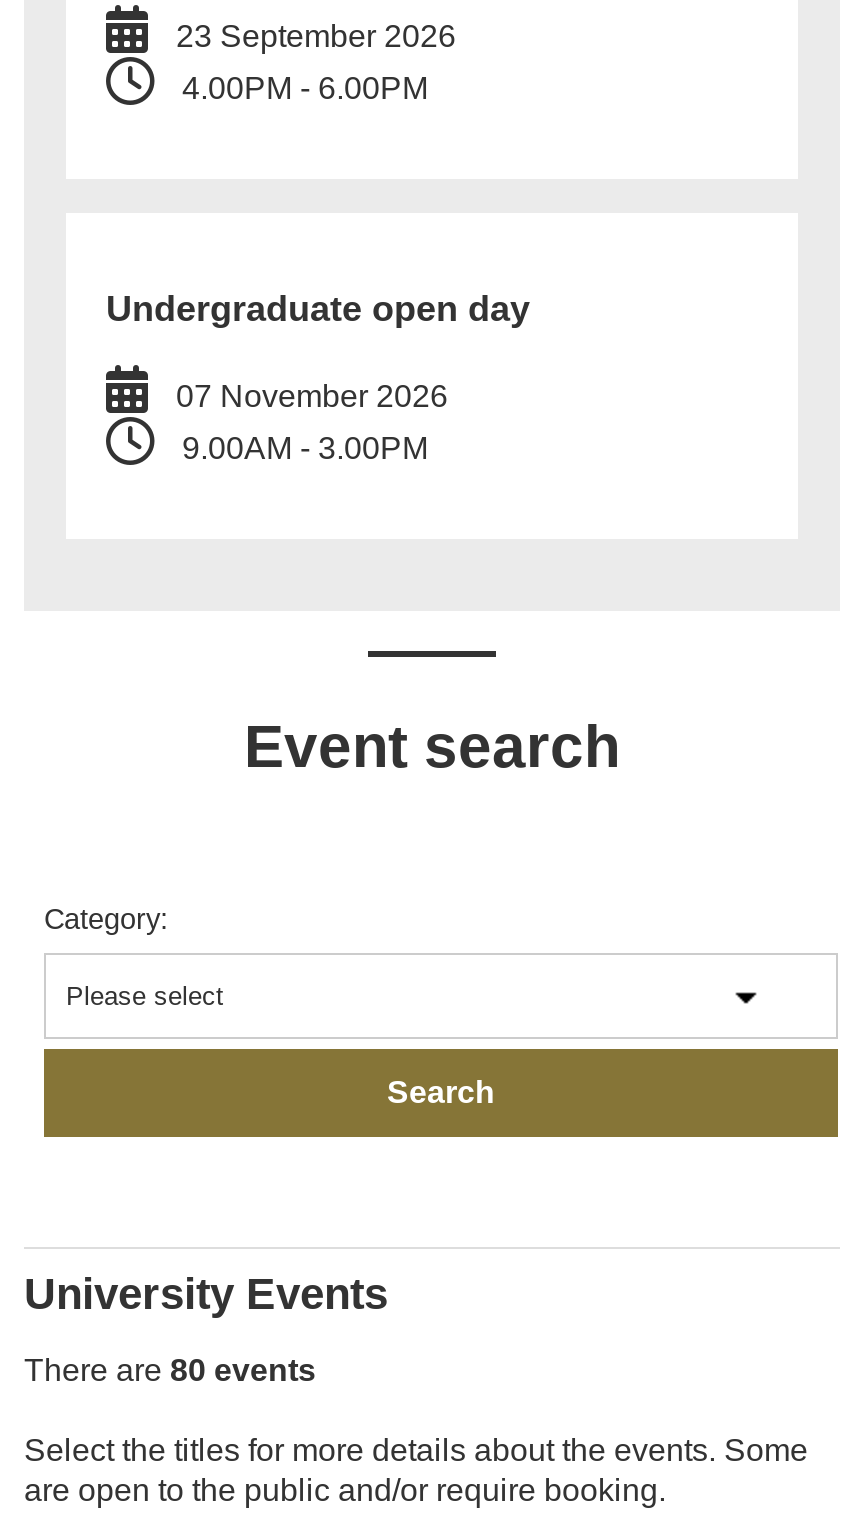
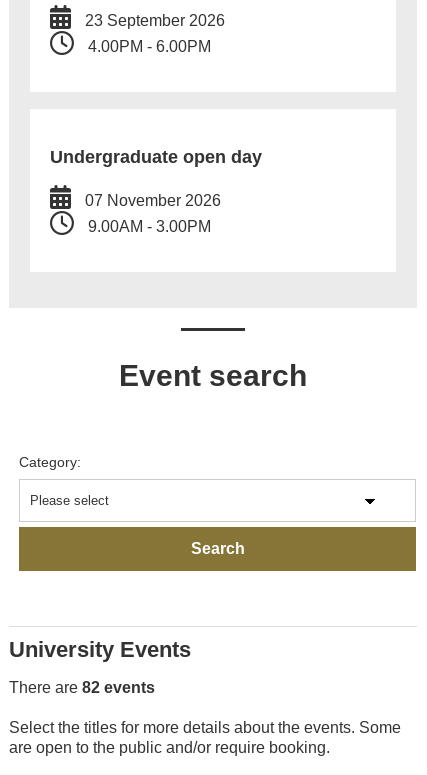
- There are 80 events
+ There are 82 events
